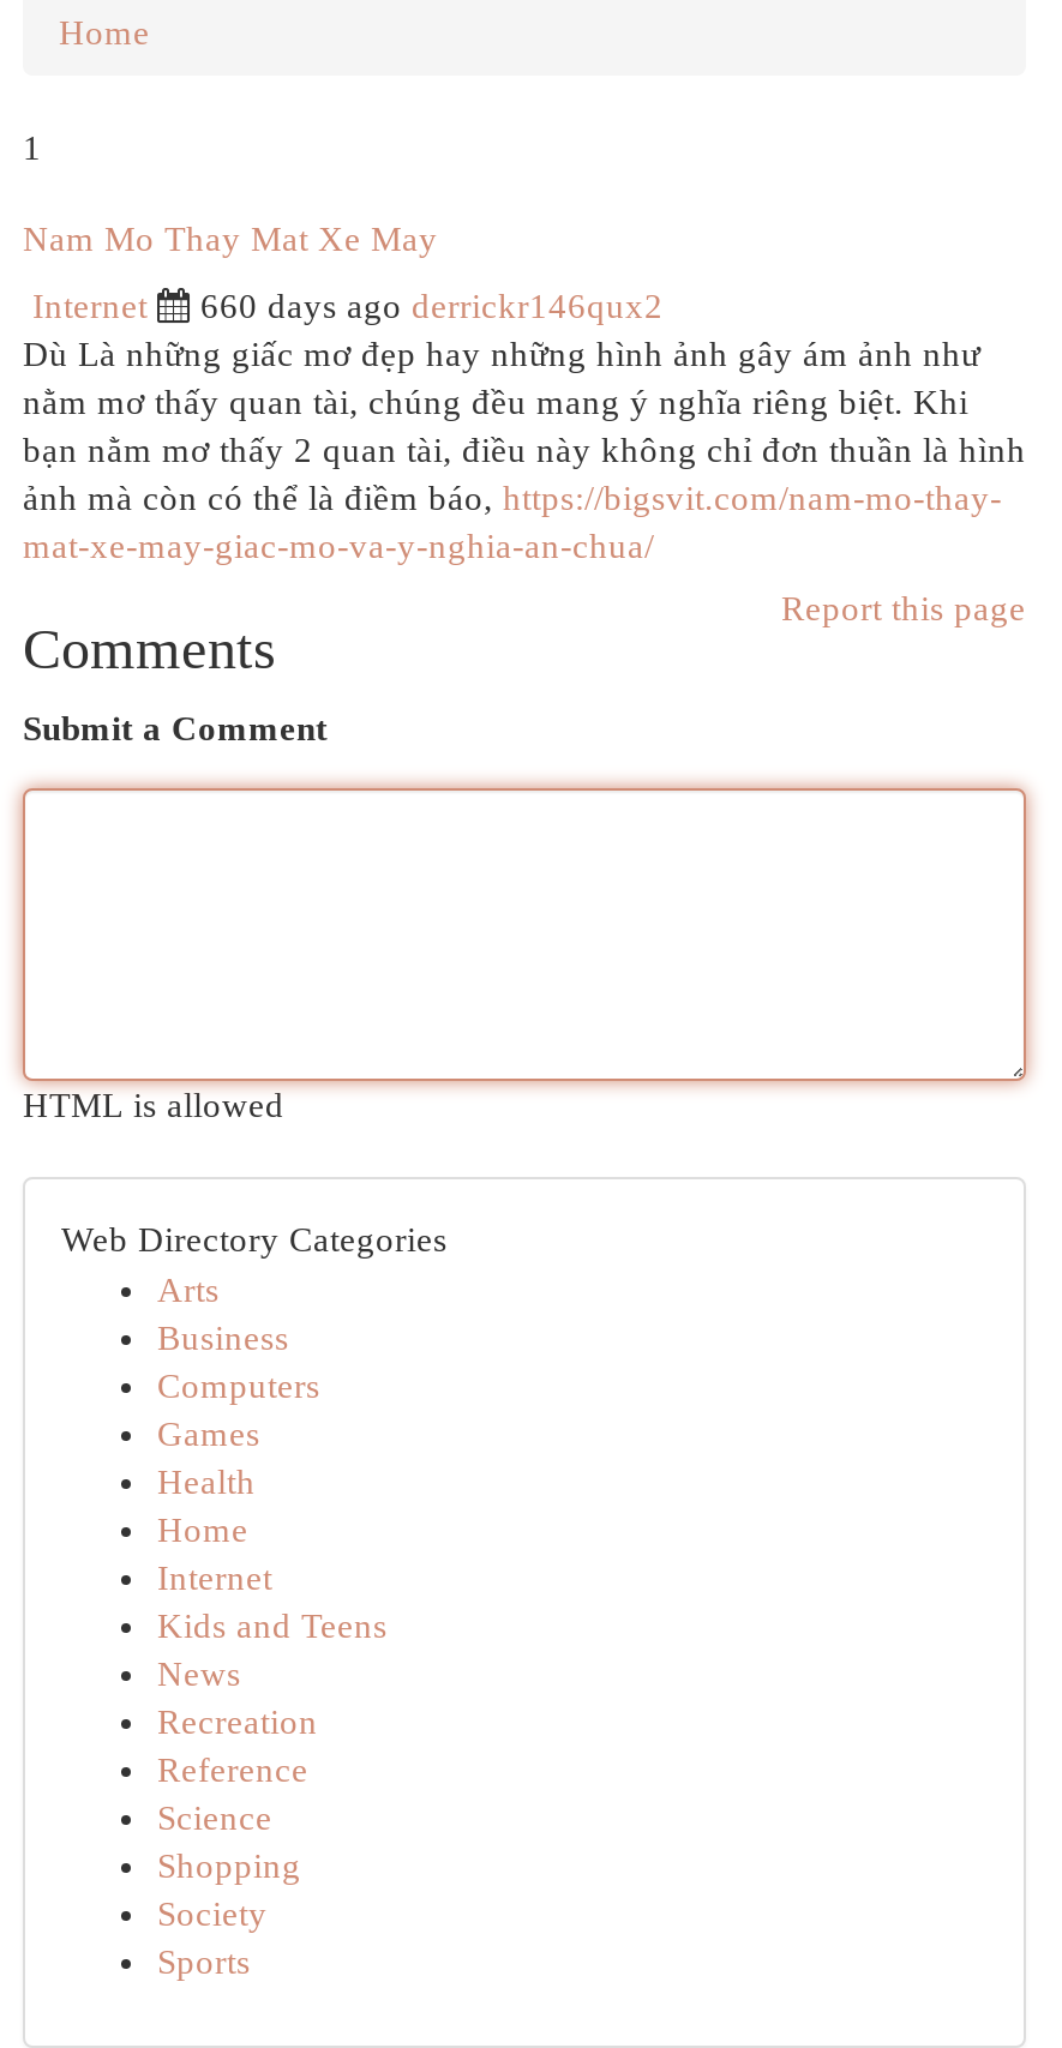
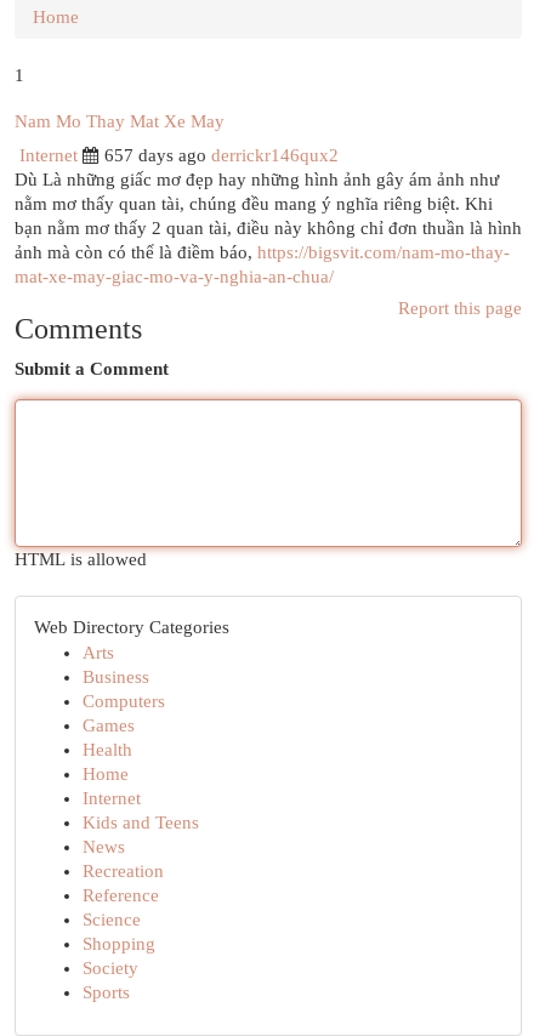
- 660 days ago derrickr146qux2
+ 657 days ago derrickr146qux2
